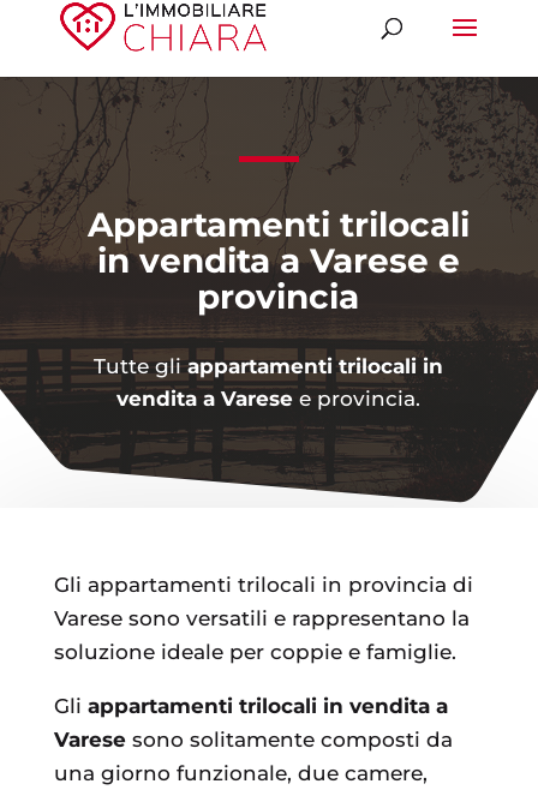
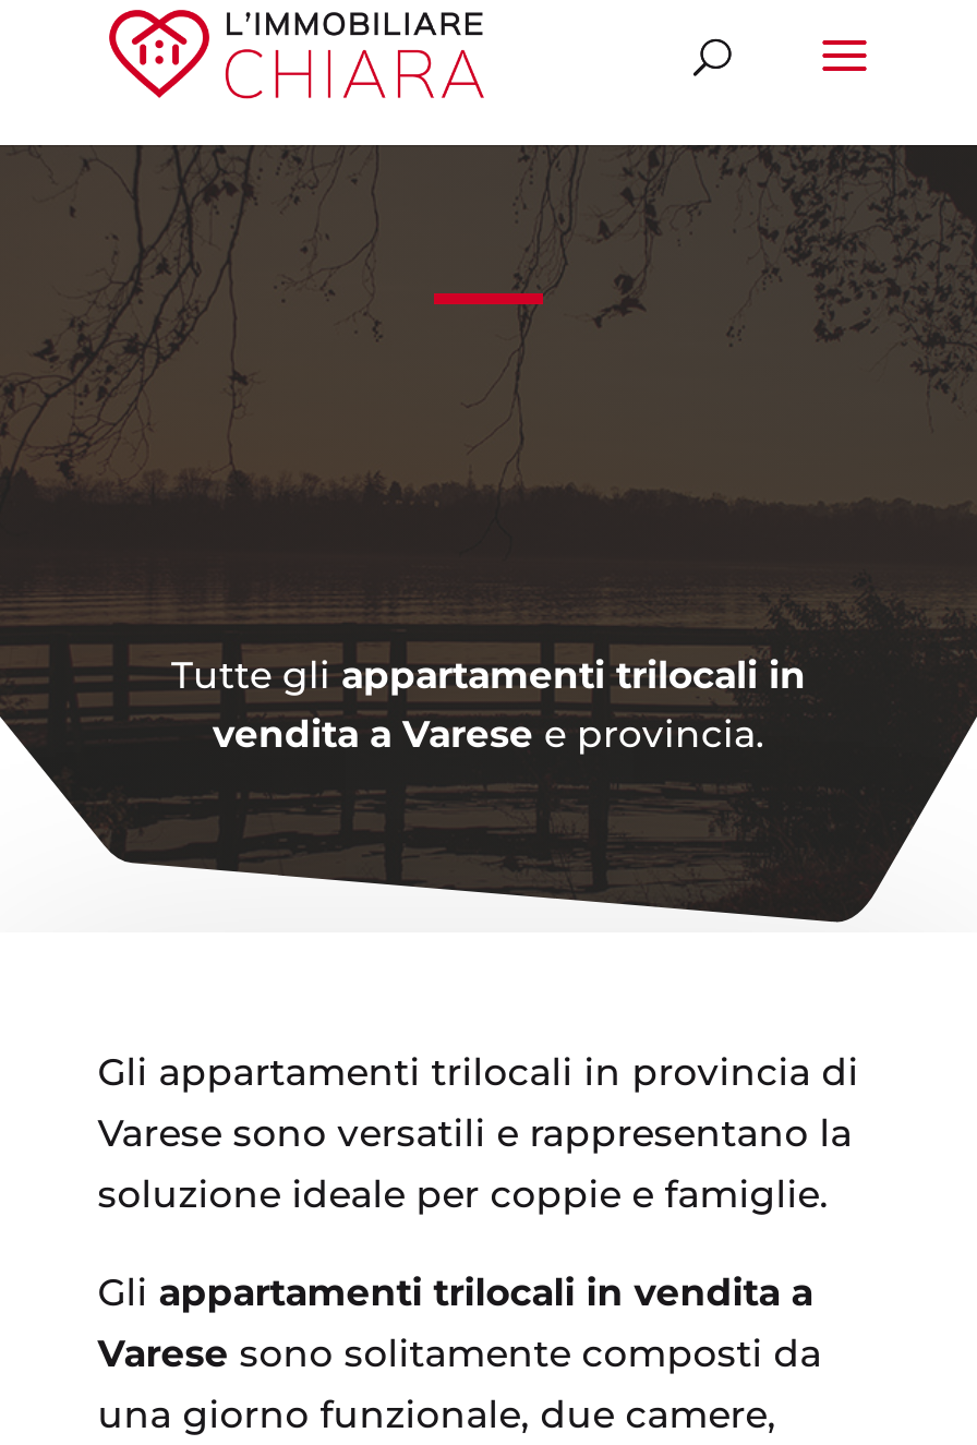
- Appartamenti trilocali
- in vendita a Varese e
- provincia
